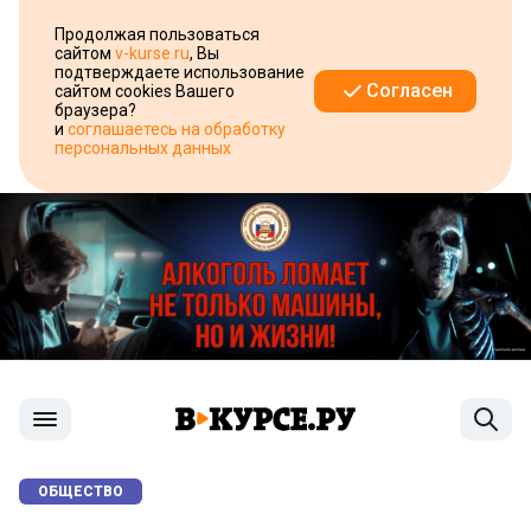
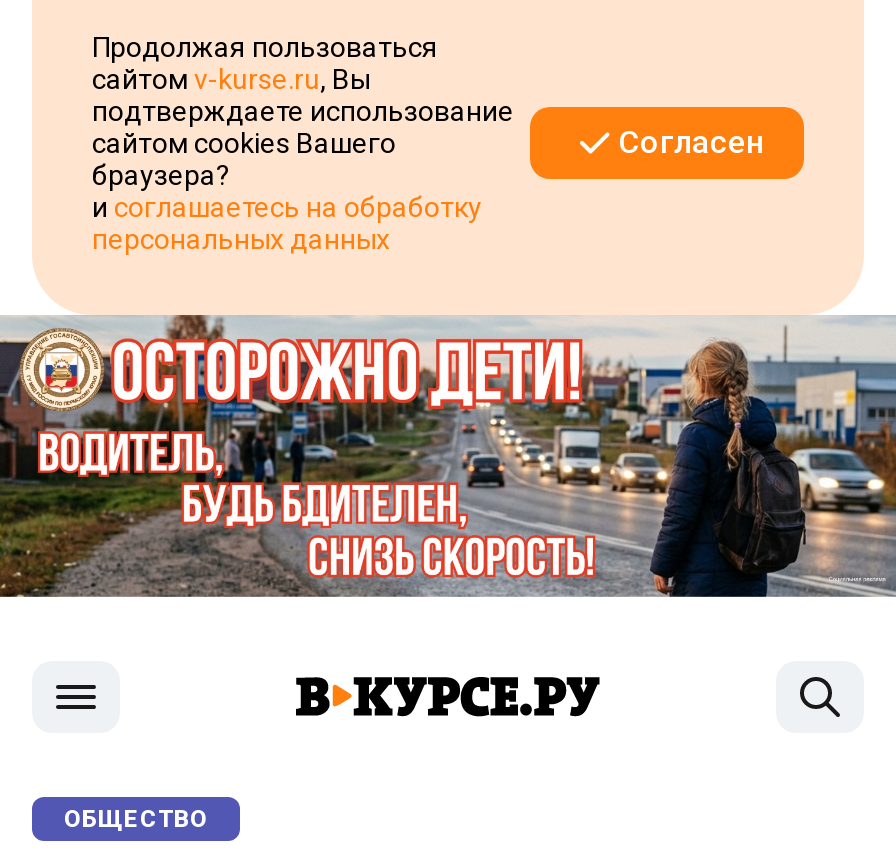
- [image]
+ [image]
